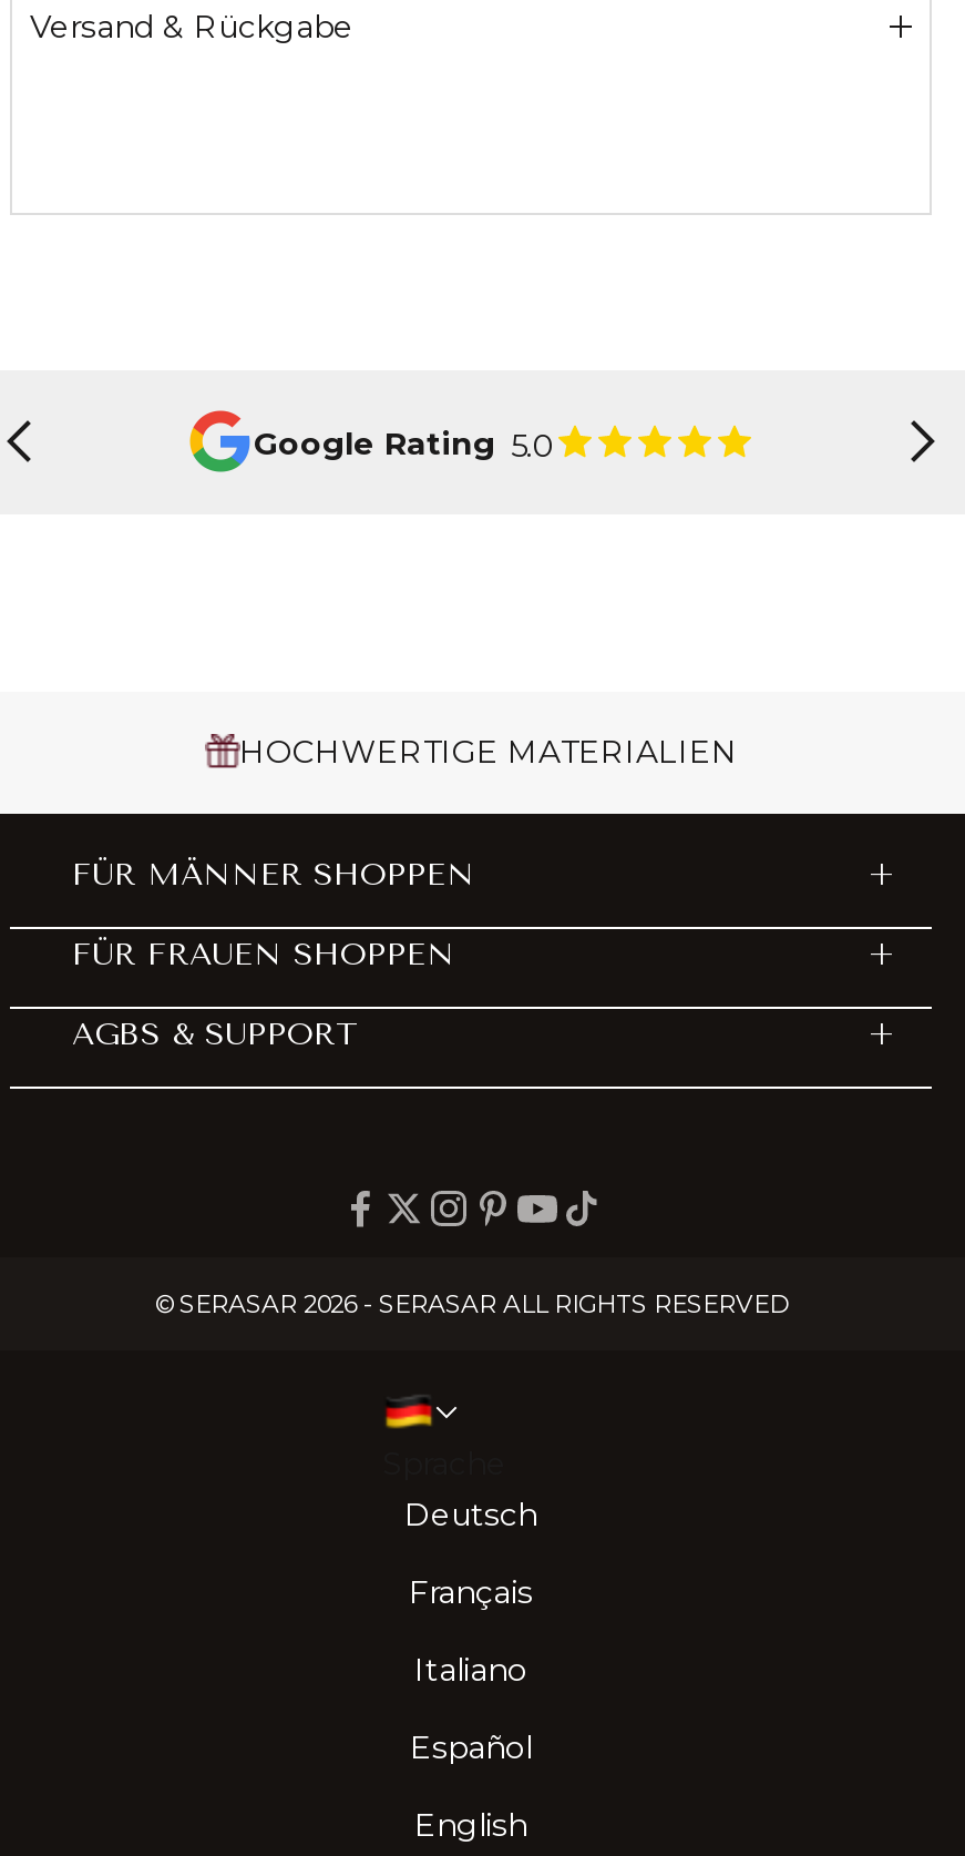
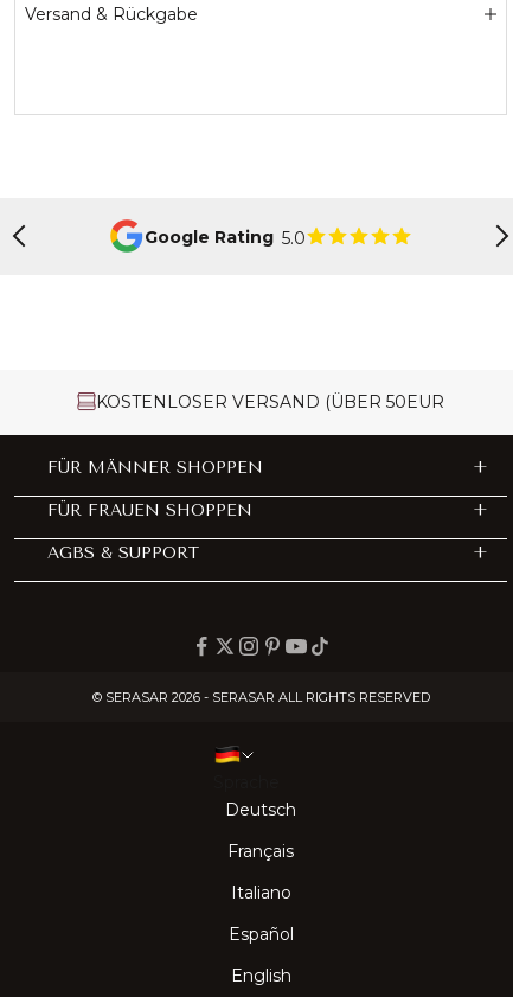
- HOCHWERTIGE MATERIALIEN
+ KOSTENLOSER VERSAND (ÜBER 50EUR
